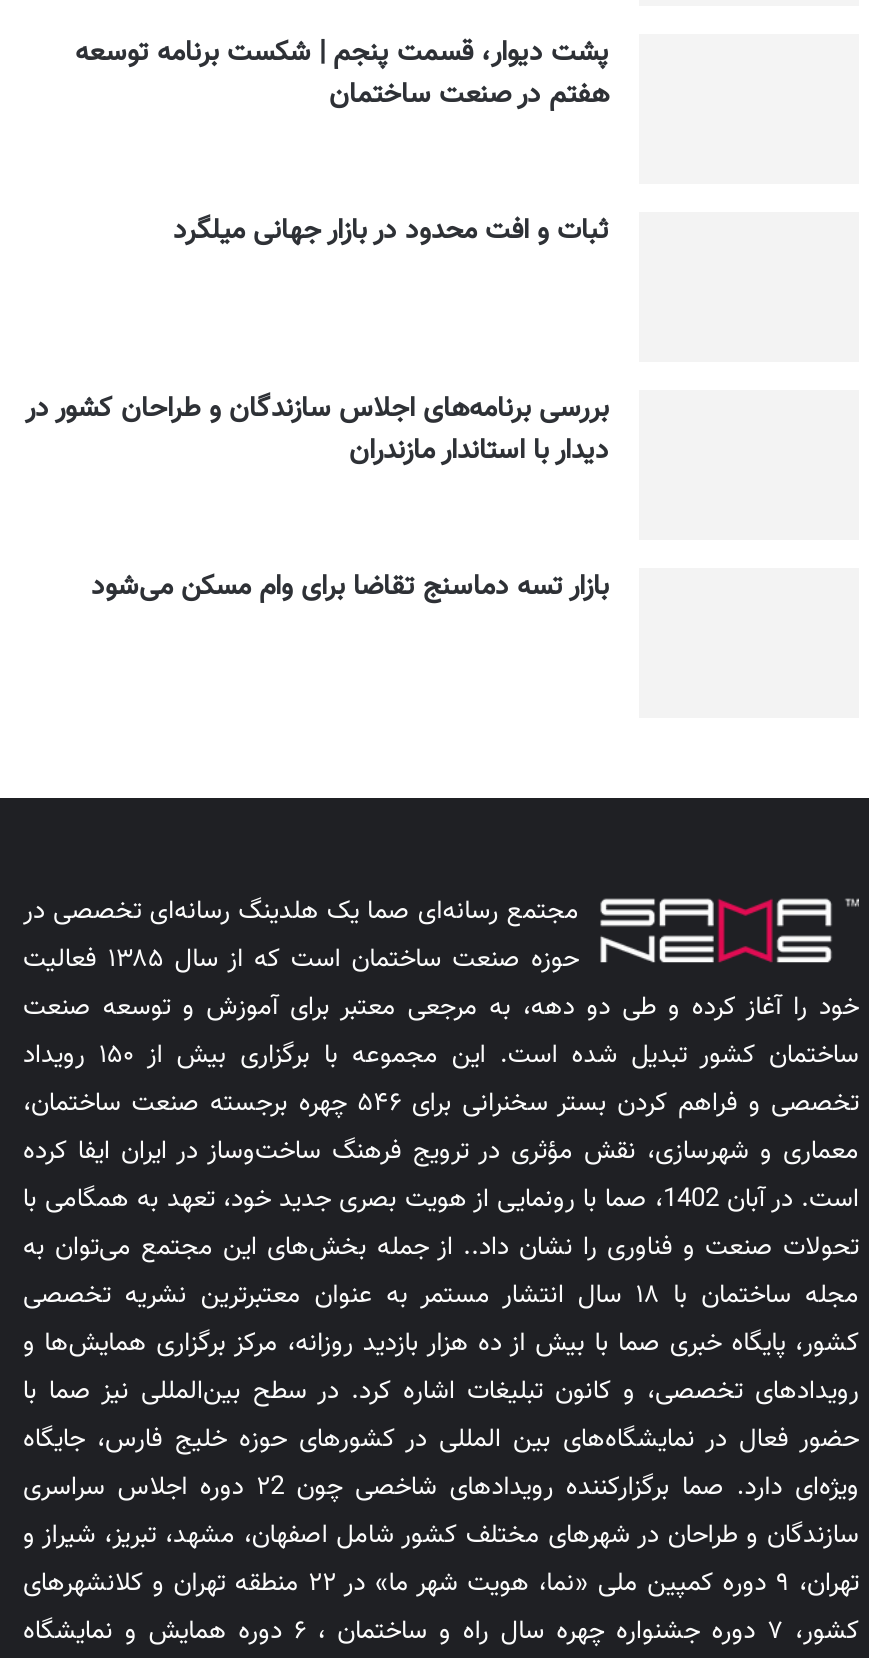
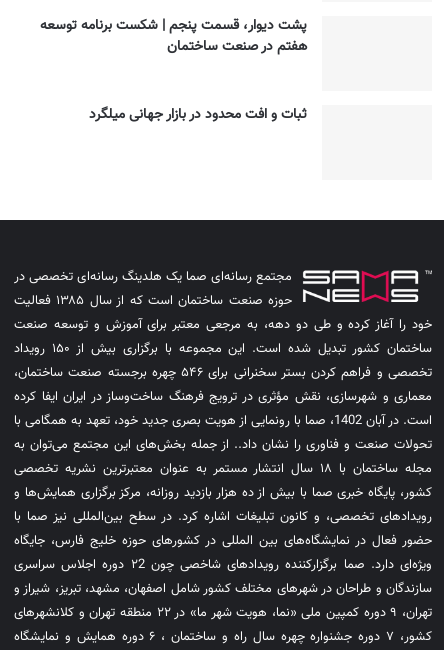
- بررسی برنامه‌های اجلاس سازندگان و طراحان کشور در
- دیدار با استاندار مازندران
- بازار تسه دماسنج تقاضا برای وام مسکن می‌شود
